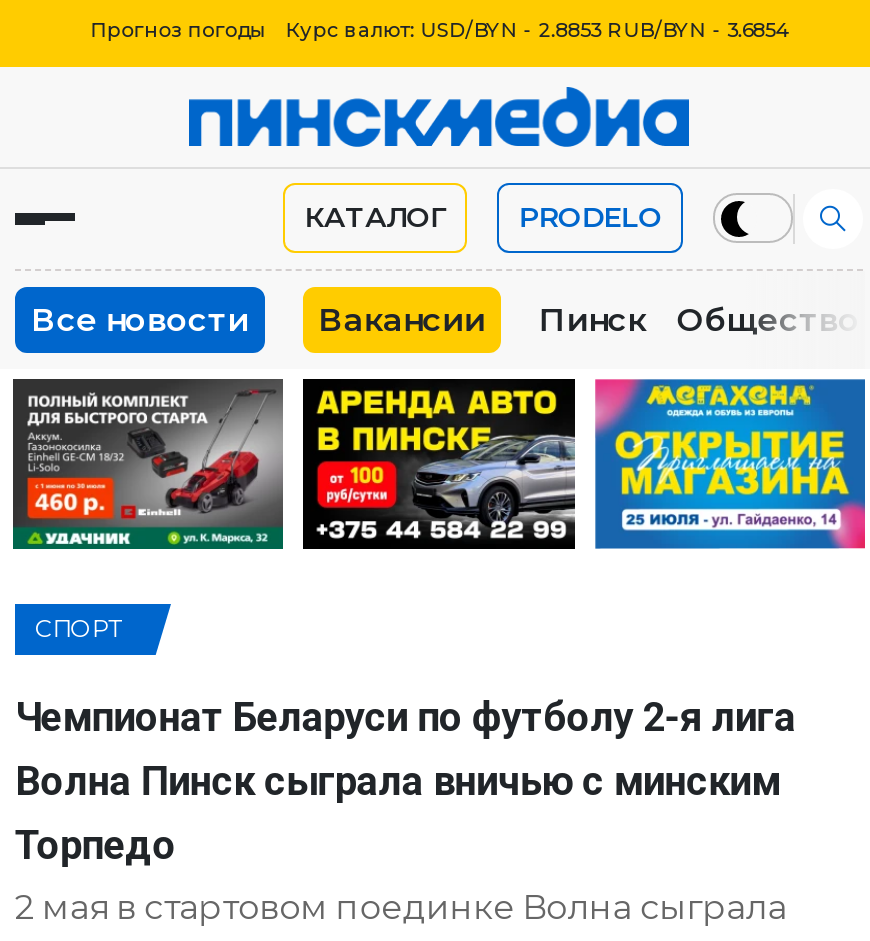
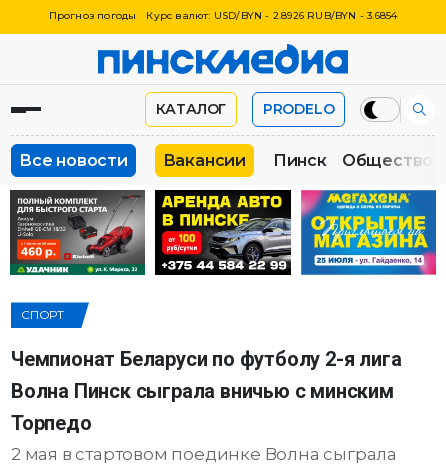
- Курс валют: USD/BYN - 2.8853 RUB/BYN - 3.6854
+ Курс валют: USD/BYN - 2.8926 RUB/BYN - 3.6854
